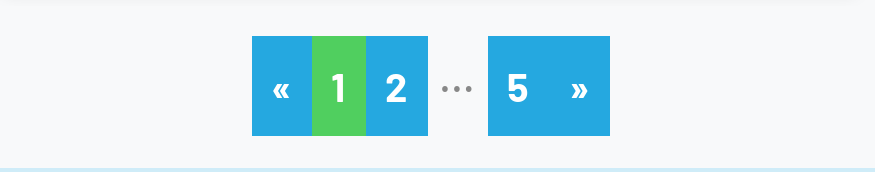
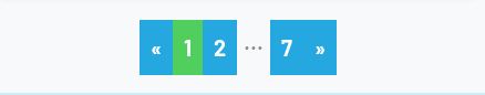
- 5
+ 7
